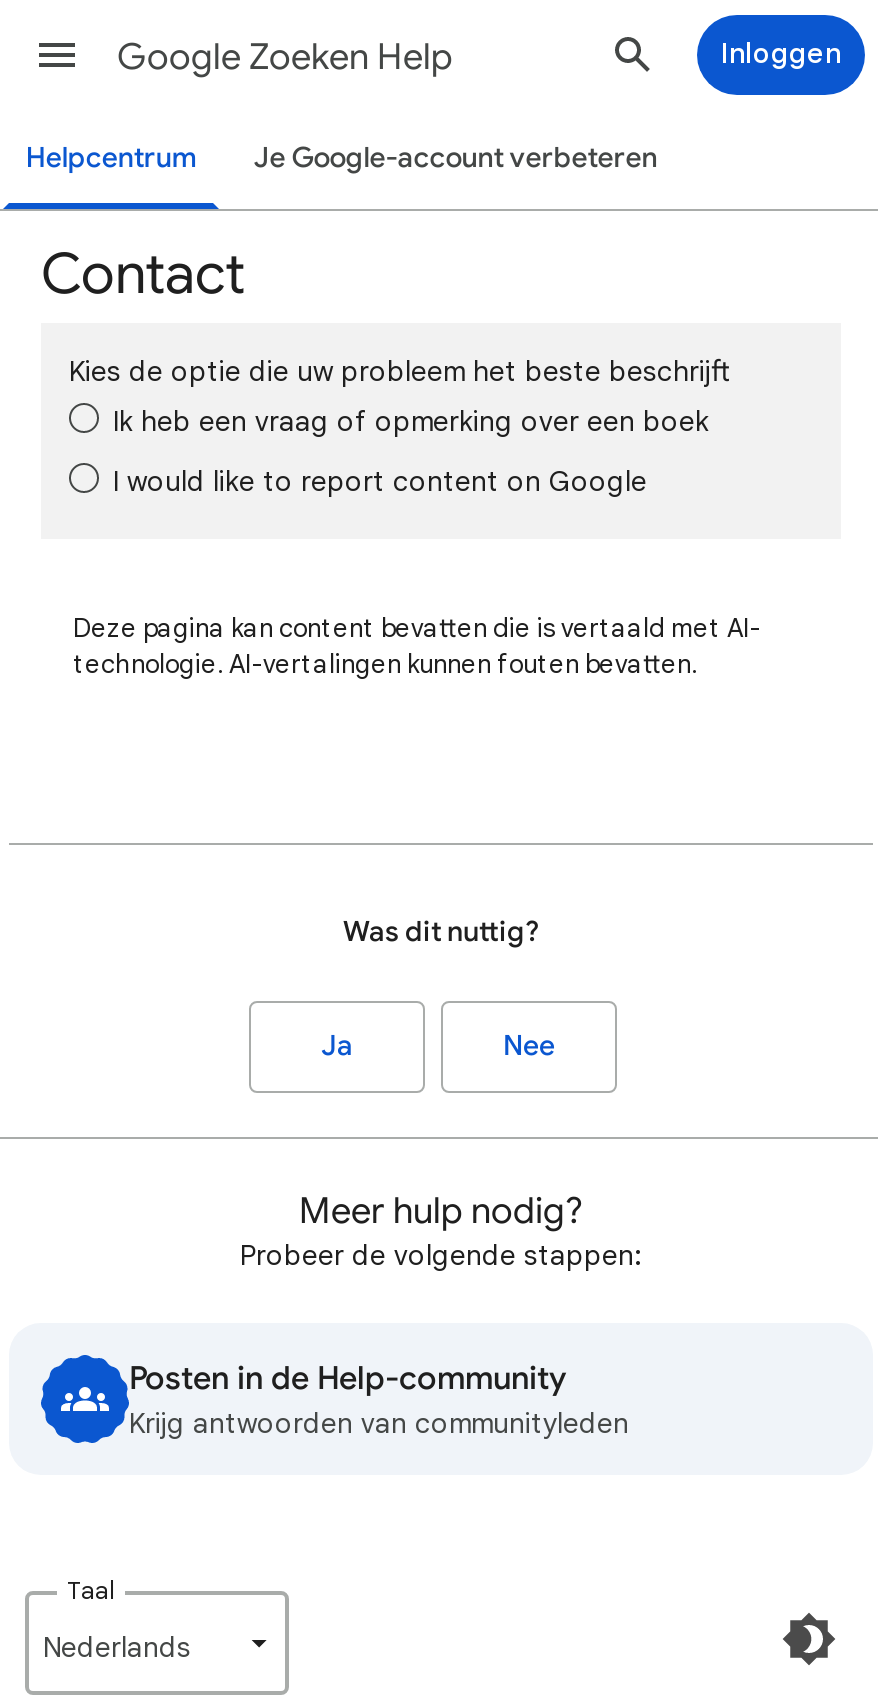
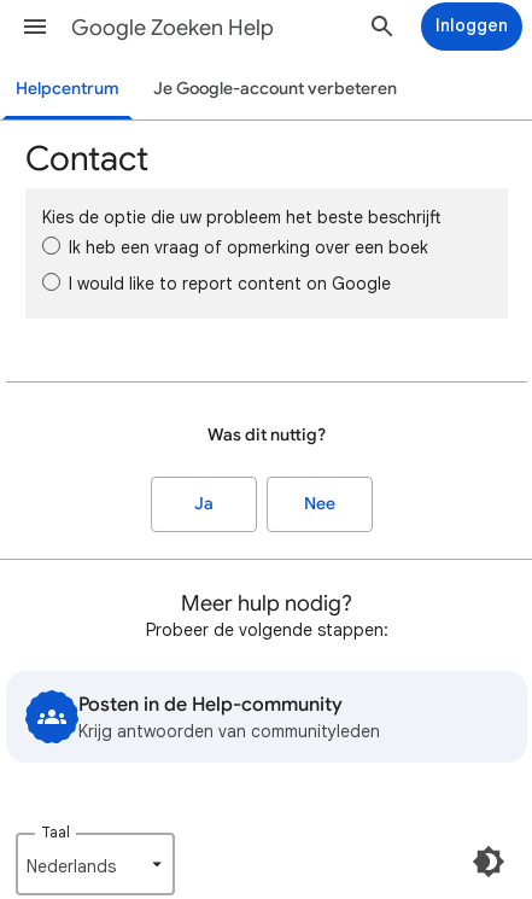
- Deze pagina kan content bevatten die is vertaald met AI-
- technologie. AI-vertalingen kunnen fouten bevatten.
